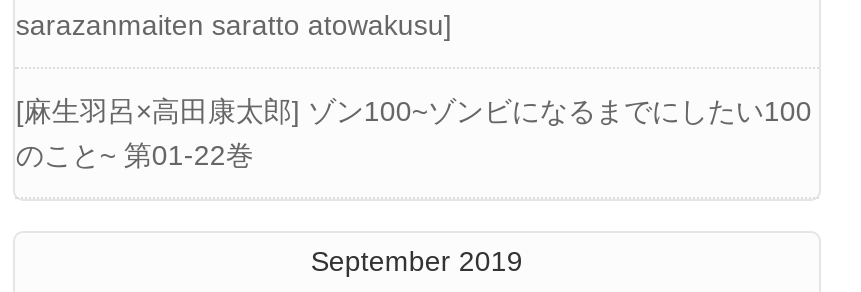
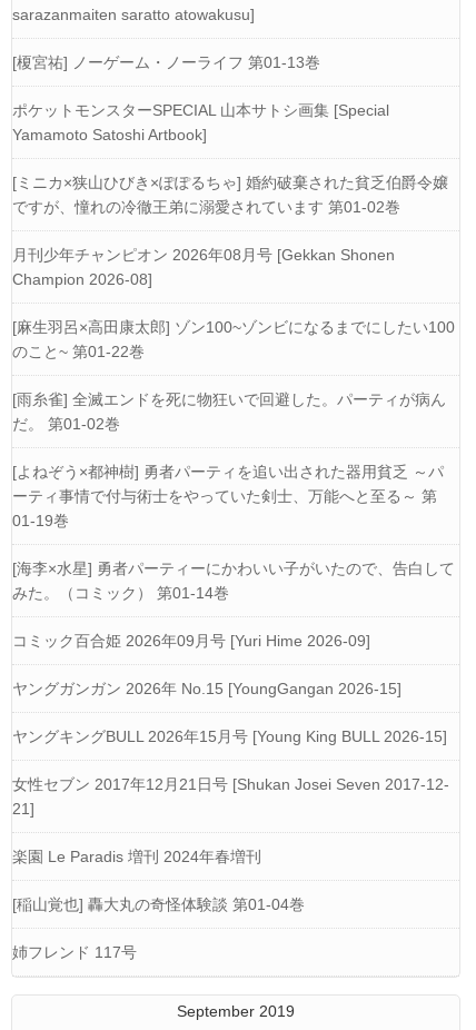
+ [榎宮祐] ノーゲーム・ノーライフ 第01-13巻
+ ポケットモンスターSPECIAL 山本サトシ画集 [Special
+ Yamamoto Satoshi Artbook]
+ [ミニカ×狭山ひびき×ぽぽるちゃ] 婚約破棄された貧乏伯爵令嬢
+ ですが、憧れの冷徹王弟に溺愛されています 第01-02巻
+ 月刊少年チャンピオン 2026年08月号 [Gekkan Shonen
+ Champion 2026-08]

+ [雨糸雀] 全滅エンドを死に物狂いで回避した。パーティが病ん
+ だ。 第01-02巻
+ [よねぞう×都神樹] 勇者パーティを追い出された器用貧乏 ～パ
+ ーティ事情で付与術士をやっていた剣士、万能へと至る～ 第
+ 01-19巻
+ [海李×水星] 勇者パーティーにかわいい子がいたので、告白して
+ みた。（コミック） 第01-14巻
+ コミック百合姫 2026年09月号 [Yuri Hime 2026-09]
+ ヤングガンガン 2026年 No.15 [YoungGangan 2026-15]
+ ヤングキングBULL 2026年15月号 [Young King BULL 2026-15]
+ 女性セブン 2017年12月21日号 [Shukan Josei Seven 2017-12-
+ 21]
+ 楽園 Le Paradis 増刊 2024年春増刊
+ [稲山覚也] 轟大丸の奇怪体験談 第01-04巻
+ 姉フレンド 117号
